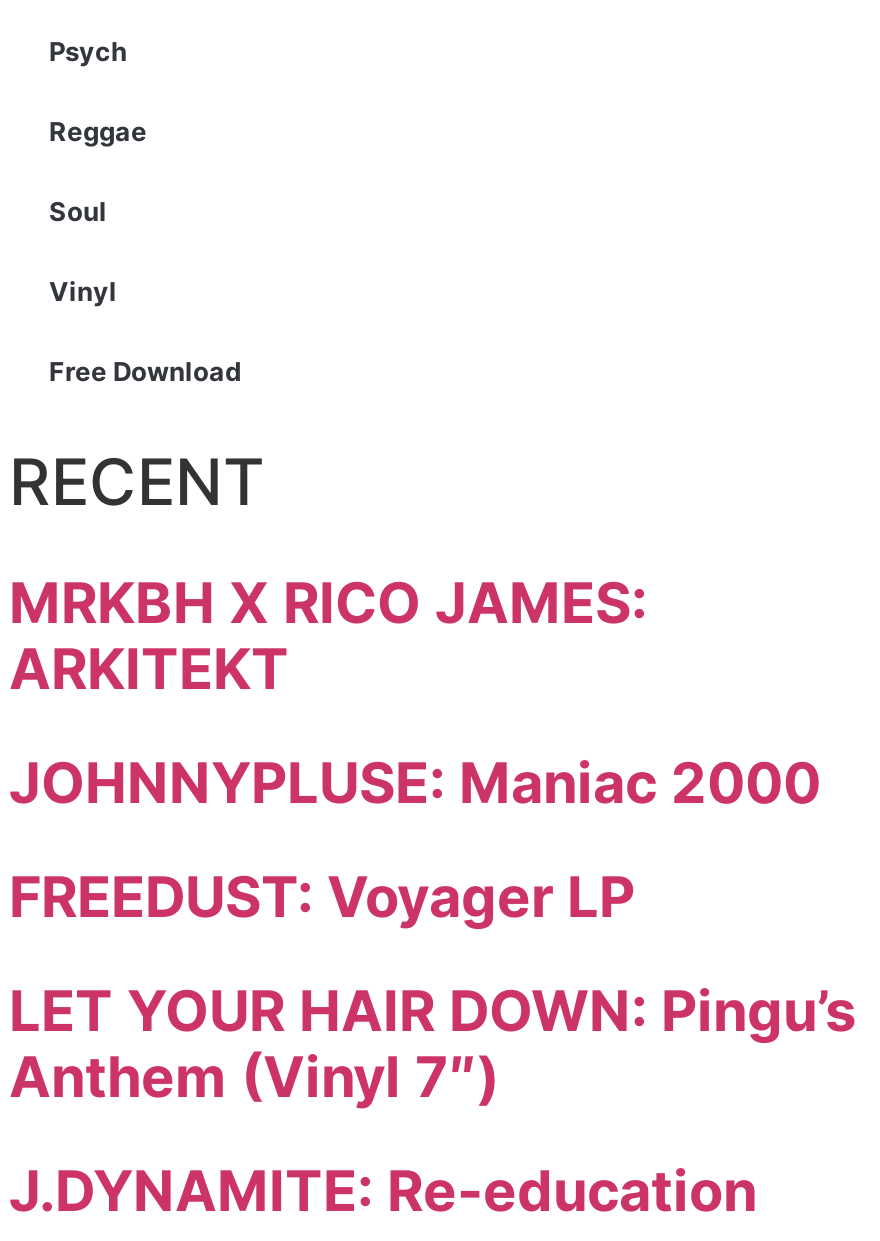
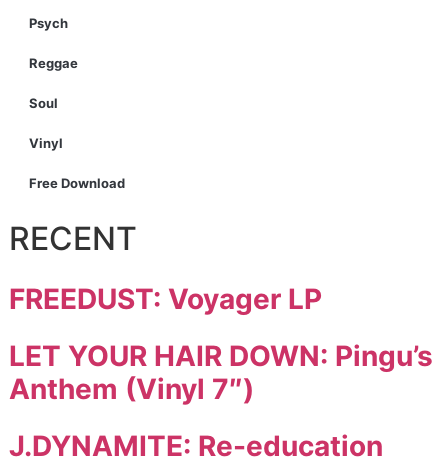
- MRKBH X RICO JAMES:
- ARKITEKT
- JOHNNYPLUSE: Maniac 2000
